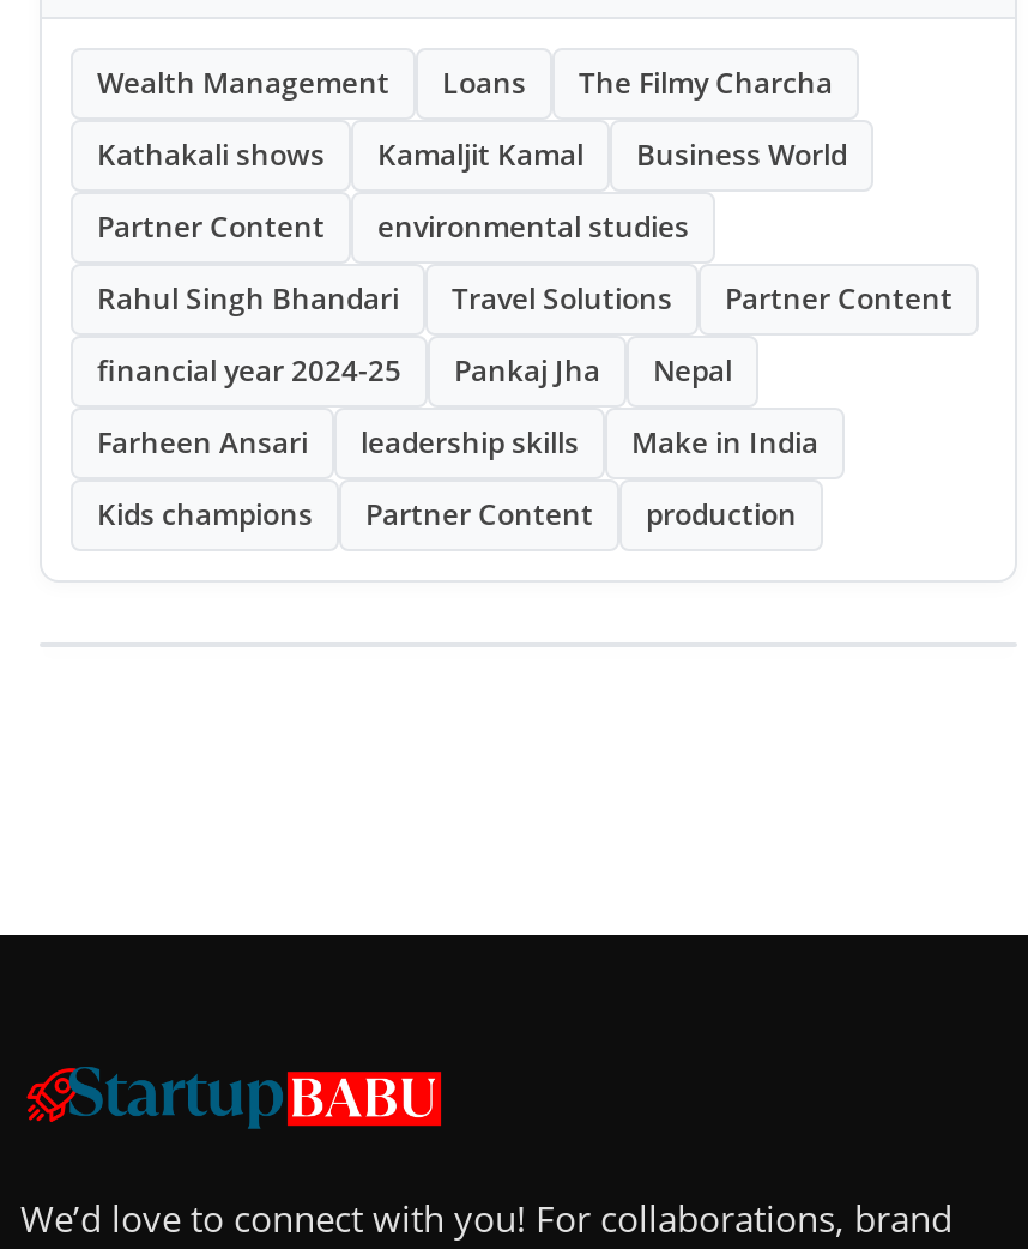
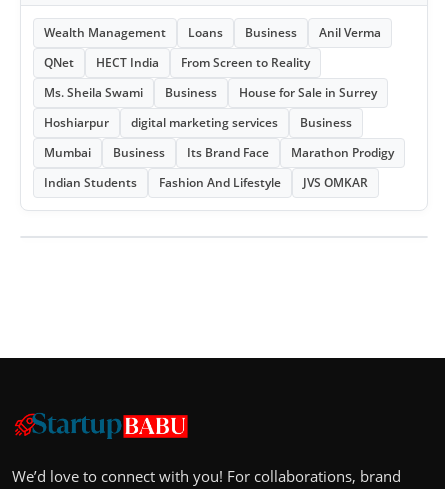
- The Filmy Charcha
- Kathakali shows
- Kamaljit Kamal
- Business World
- Partner Content
- environmental studies
- Rahul Singh Bhandari
- Travel Solutions
- Partner Content
- financial year 2024-25
- Pankaj Jha
- Nepal
- Farheen Ansari
- leadership skills
- Make in India
- Kids champions
- Partner Content
- production
+ Business
+ Anil Verma
+ QNet
+ HECT India
+ From Screen to Reality
+ Ms. Sheila Swami
+ Business
+ House for Sale in Surrey
+ Hoshiarpur
+ digital marketing services
+ Business
+ Mumbai
+ Business
+ Its Brand Face
+ Marathon Prodigy
+ Indian Students
+ Fashion And Lifestyle
+ JVS OMKAR
